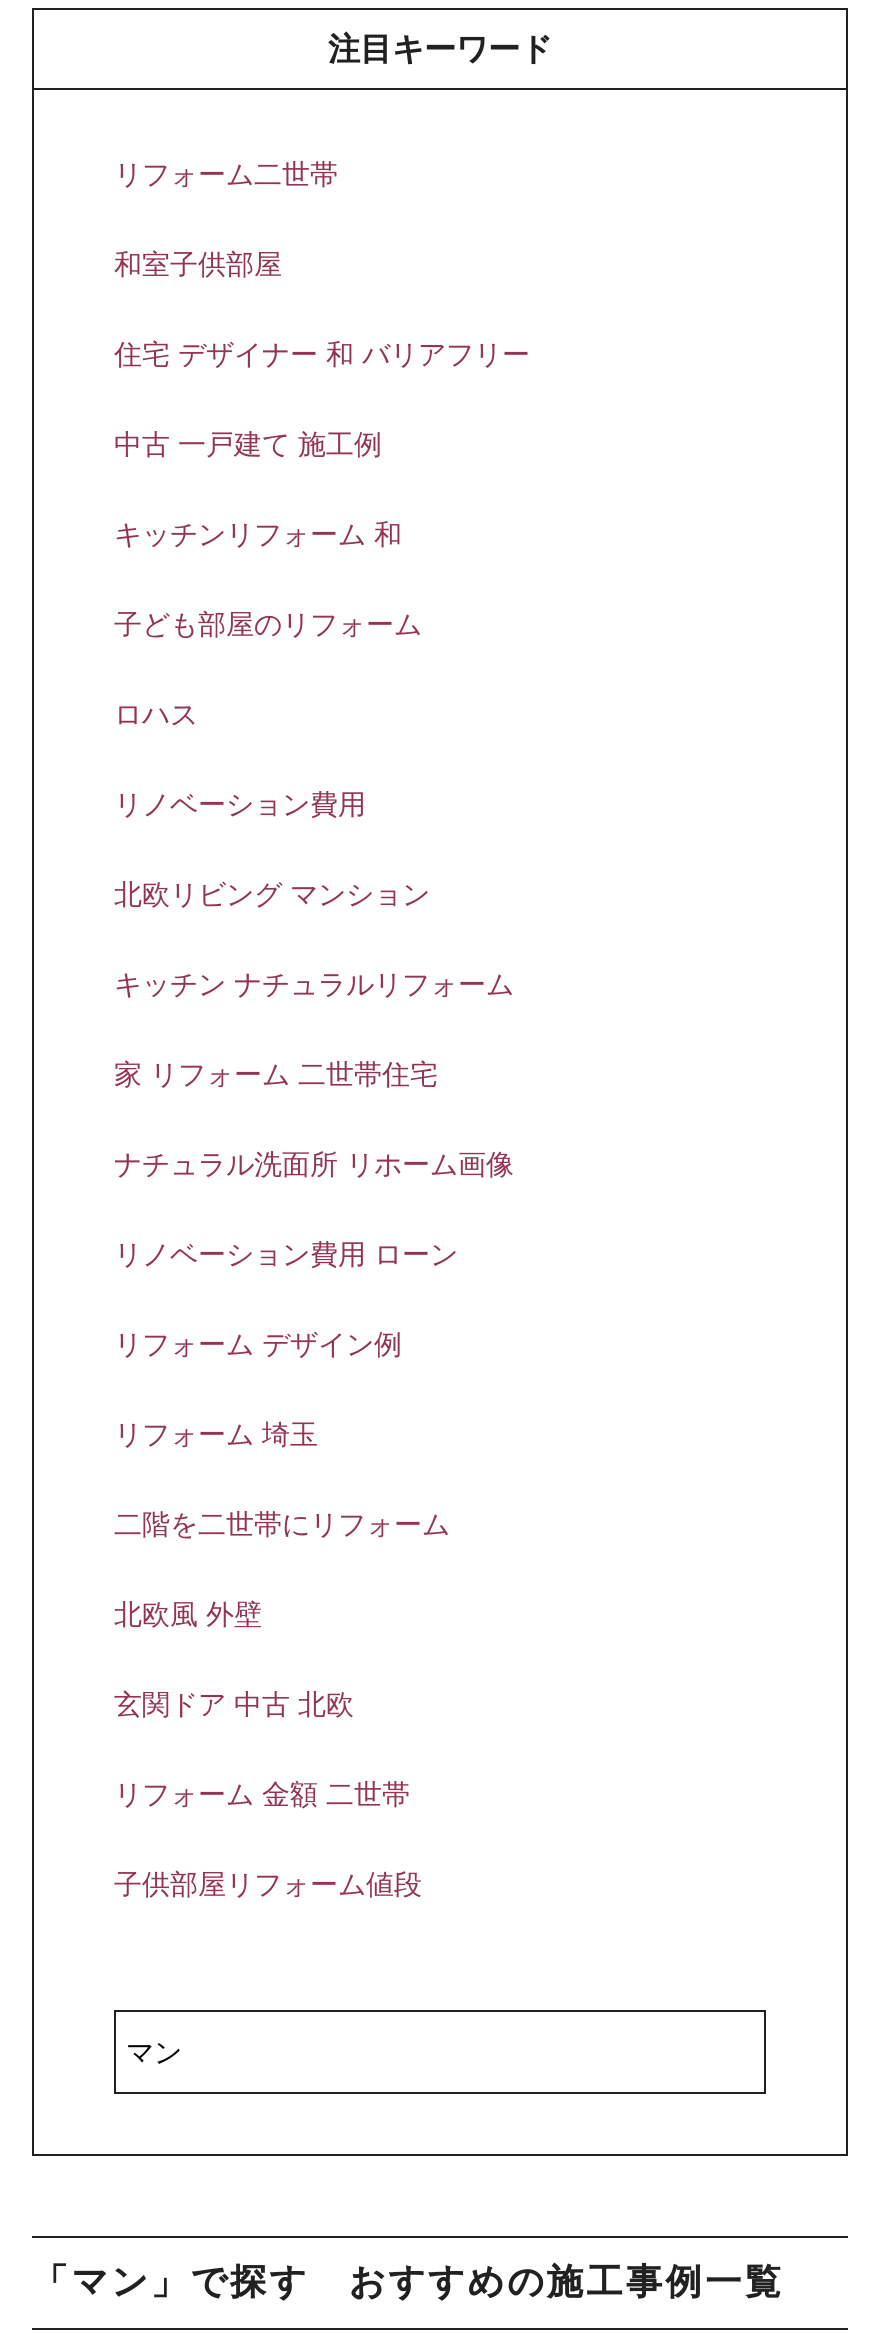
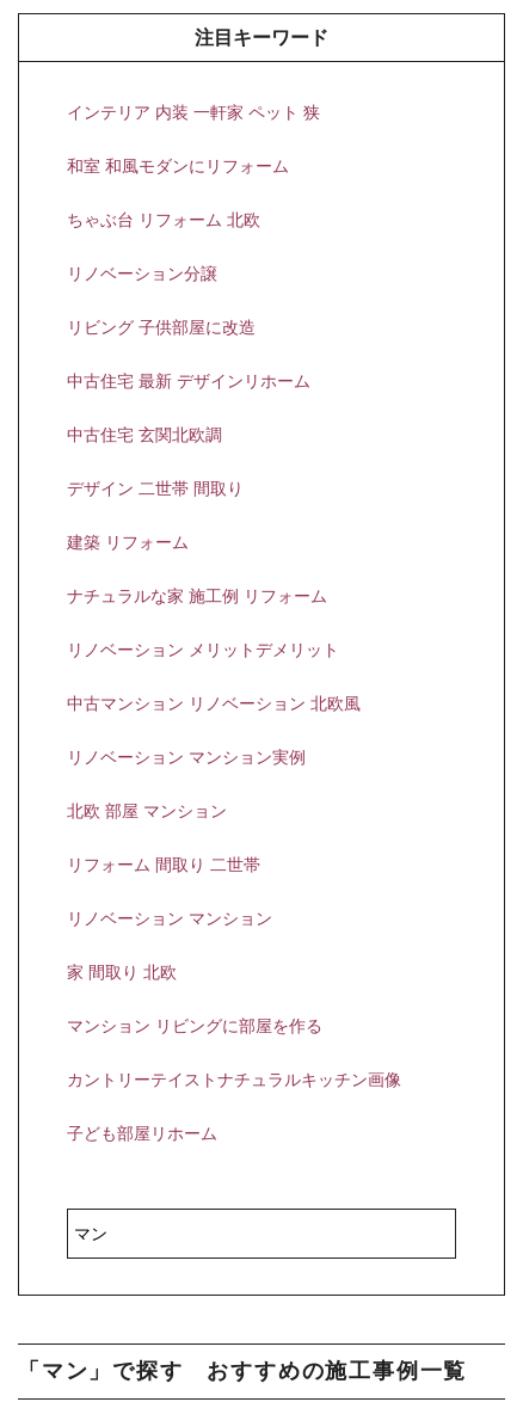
- リフォーム二世帯
+ インテリア 内装 一軒家 ペット 狭

- 和室子供部屋
+ 和室 和風モダンにリフォーム

- 住宅 デザイナー 和 バリアフリー
+ ちゃぶ台 リフォーム 北欧

- 中古 一戸建て 施工例
+ リノベーション分譲

- キッチンリフォーム 和
+ リビング 子供部屋に改造

- 子ども部屋のリフォーム
+ 中古住宅 最新 デザインリホーム

- ロハス
+ 中古住宅 玄関北欧調

- リノベーション費用
+ デザイン 二世帯 間取り

- 北欧リビング マンション
+ 建築 リフォーム

- キッチン ナチュラルリフォーム
+ ナチュラルな家 施工例 リフォーム

- 家 リフォーム 二世帯住宅
+ リノベーション メリットデメリット

- ナチュラル洗面所 リホーム画像
+ 中古マンション リノベーション 北欧風

- リノベーション費用 ローン
+ リノベーション マンション実例

- リフォーム デザイン例
+ 北欧 部屋 マンション

- リフォーム 埼玉
+ リフォーム 間取り 二世帯

- 二階を二世帯にリフォーム
+ リノベーション マンション

- 北欧風 外壁
+ 家 間取り 北欧

- 玄関ドア 中古 北欧
+ マンション リビングに部屋を作る

- リフォーム 金額 二世帯
+ カントリーテイストナチュラルキッチン画像

- 子供部屋リフォーム値段
+ 子ども部屋リホーム
